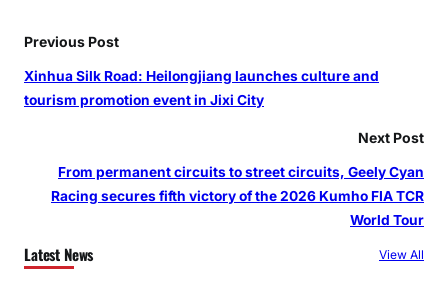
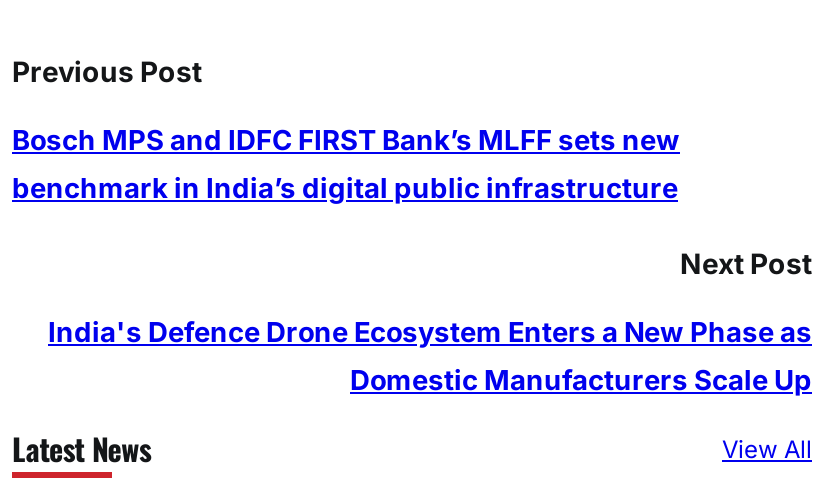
- Xinhua Silk Road: Heilongjiang launches culture and
+ Bosch MPS and IDFC FIRST Bank’s MLFF sets new

- tourism promotion event in Jixi City
+ benchmark in India’s digital public infrastructure

- From permanent circuits to street circuits, Geely Cyan
- Racing secures fifth victory of the 2026 Kumho FIA TCR
- World Tour
+ India's Defence Drone Ecosystem Enters a New Phase as
+ Domestic Manufacturers Scale Up
